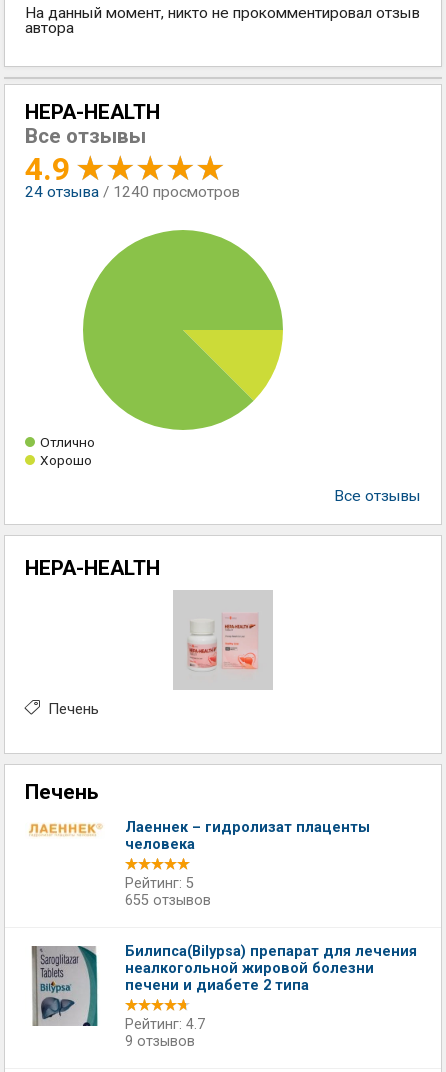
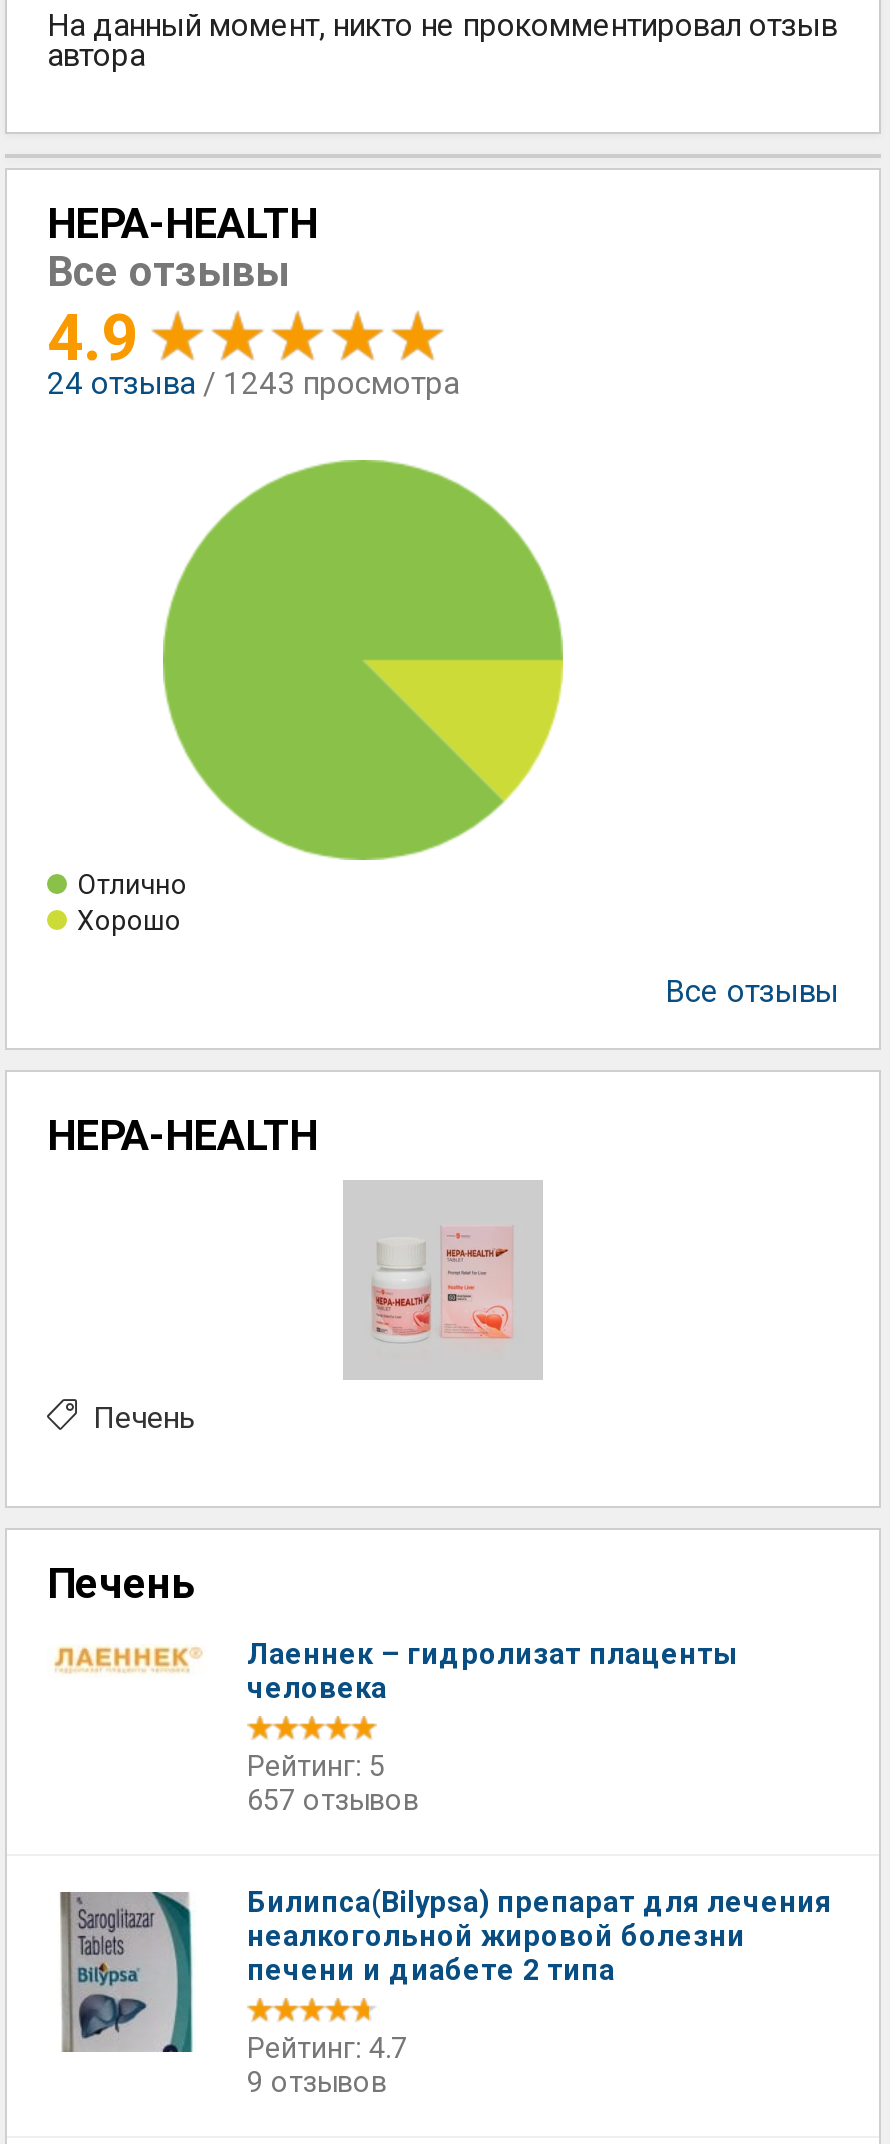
- 24 отзыва / 1240 просмотров
+ 24 отзыва / 1243 просмотра

- 655 отзывов
+ 657 отзывов
